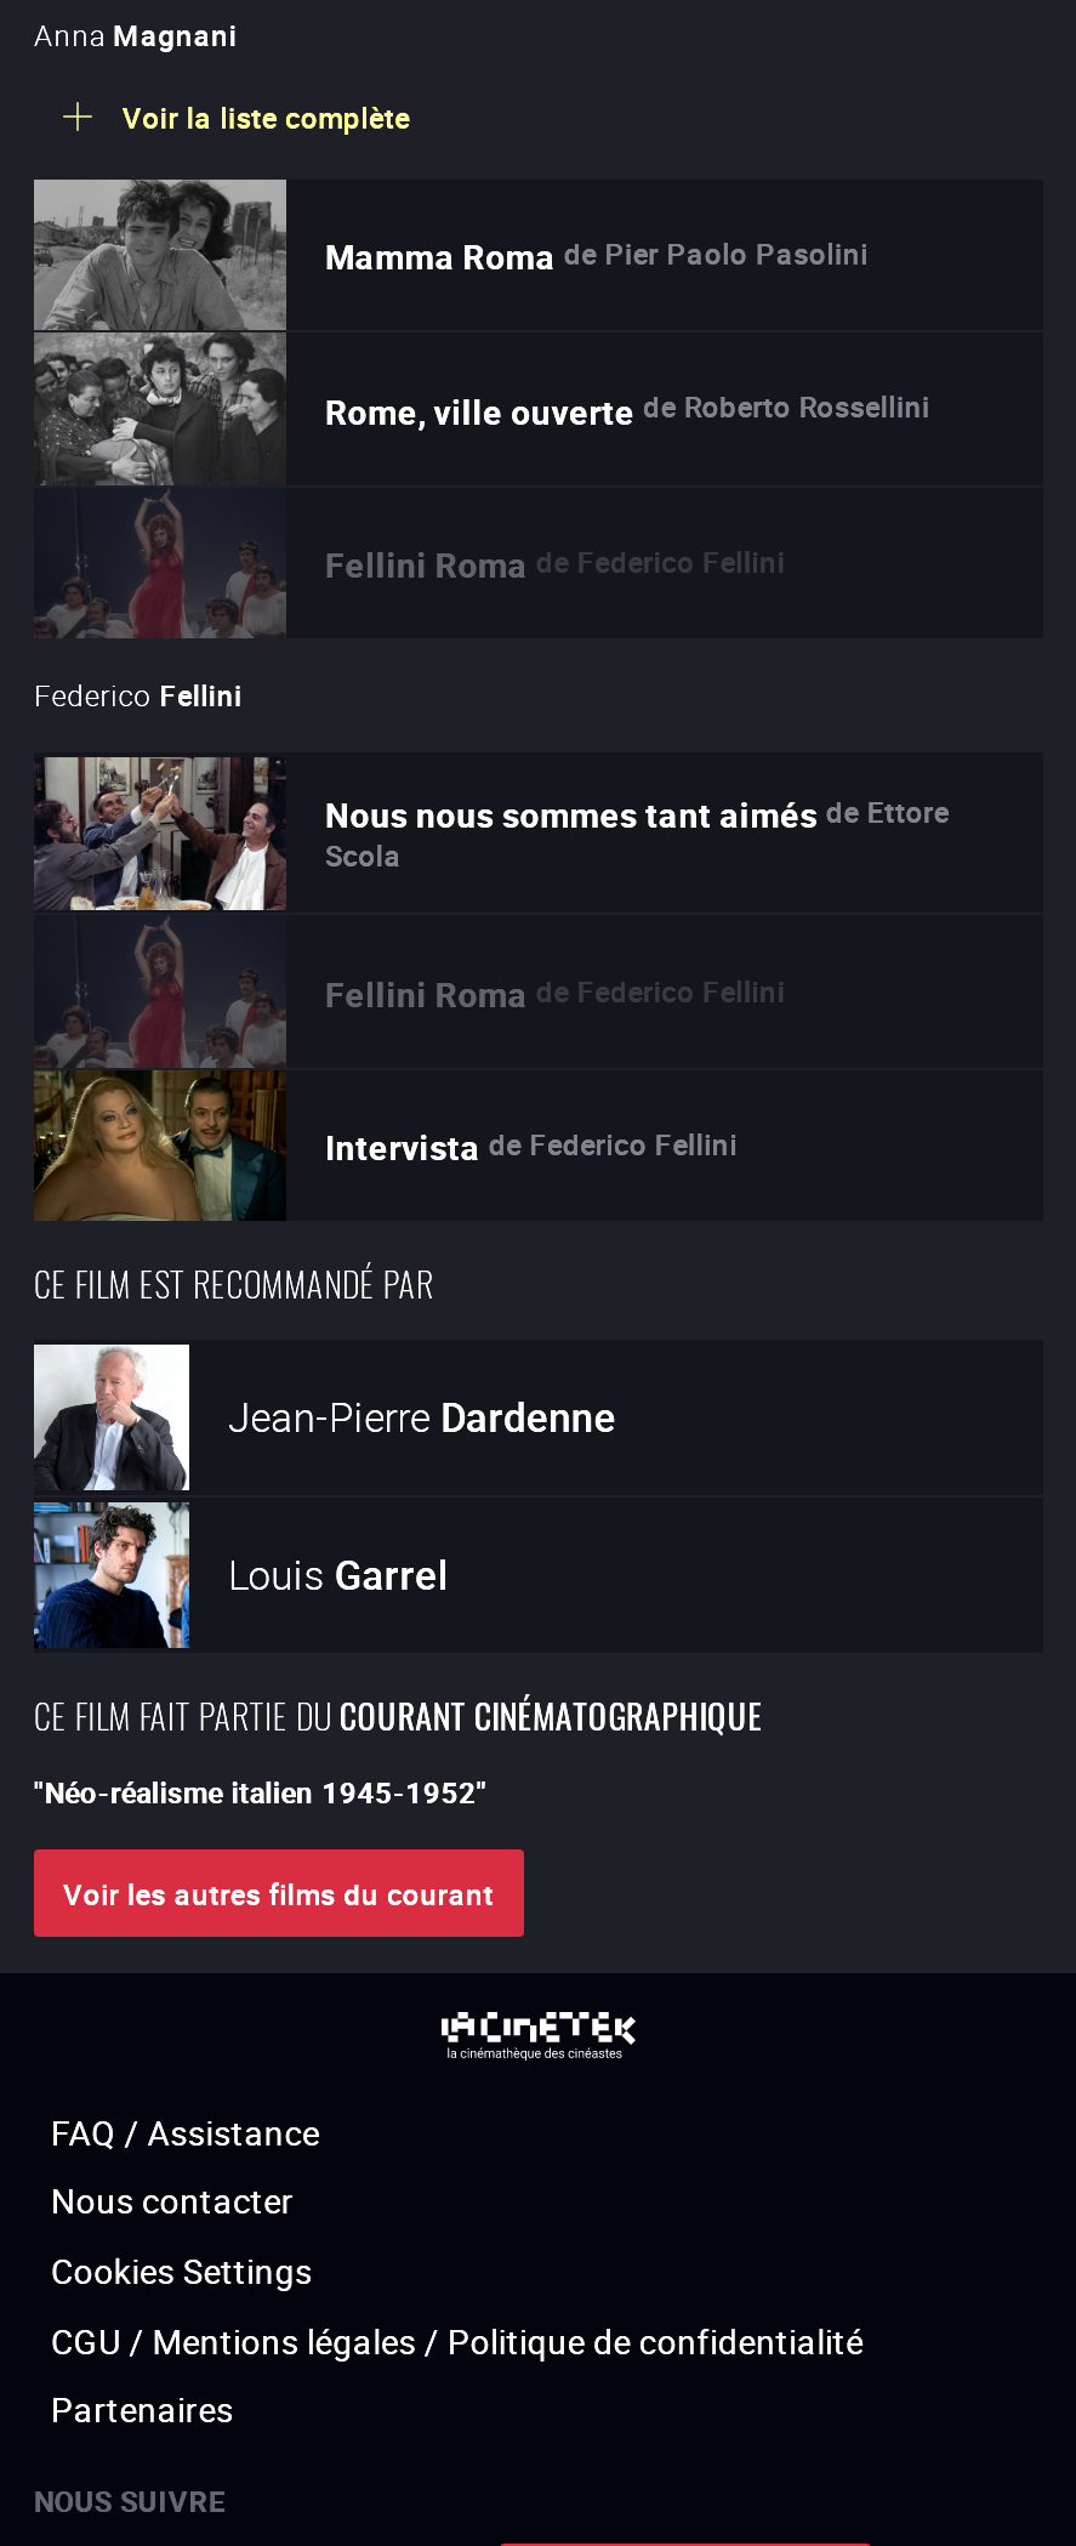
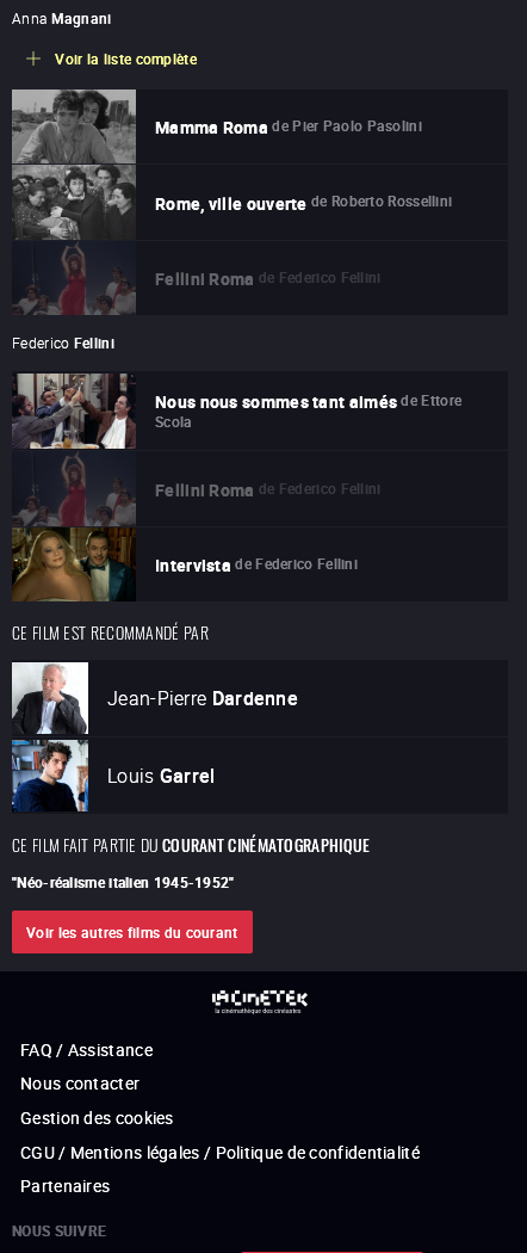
- Cookies Settings
+ Gestion des cookies
